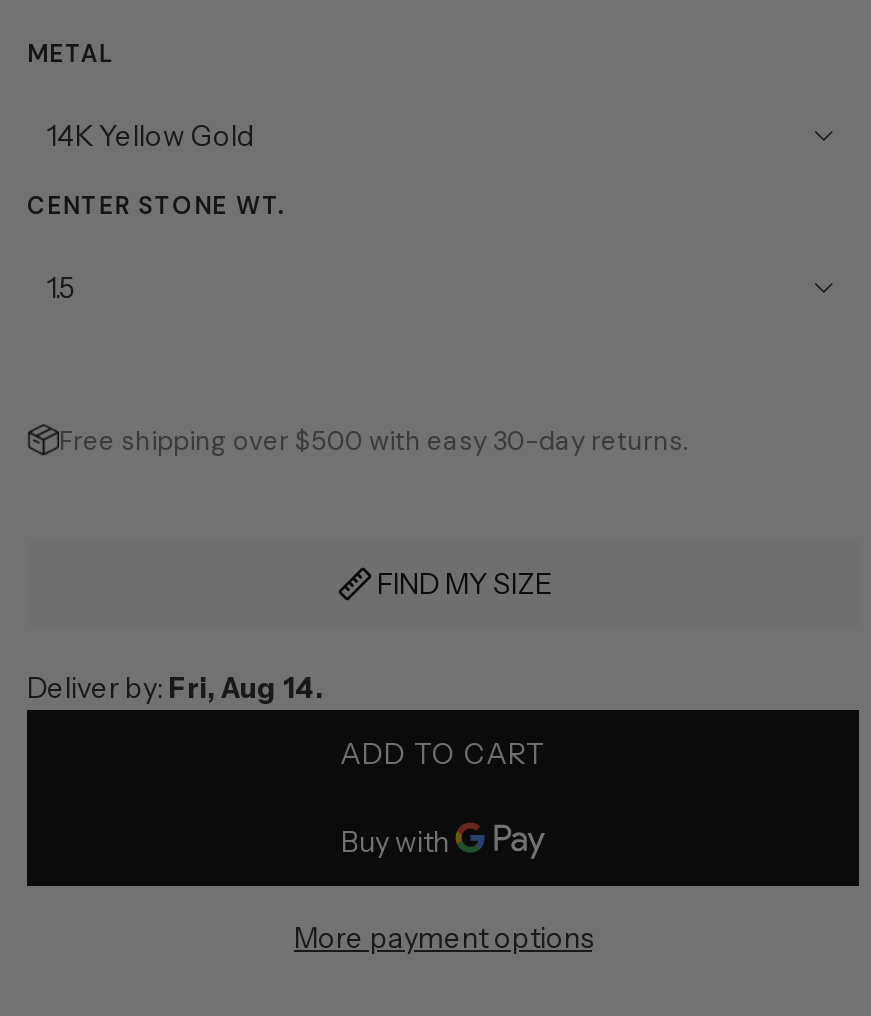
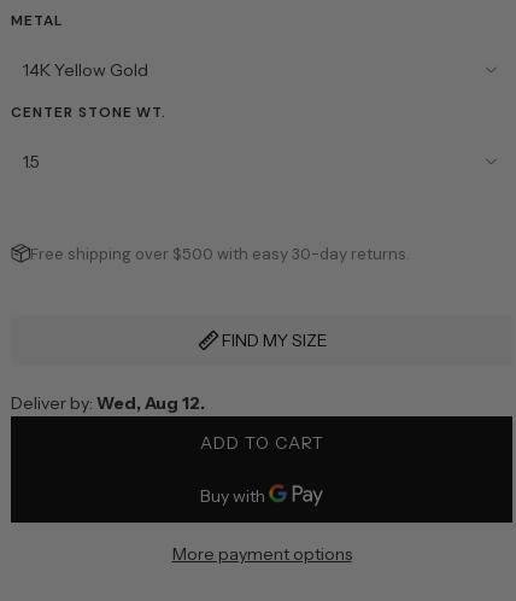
- Deliver by: Fri, Aug 14.
+ Deliver by: Wed, Aug 12.
